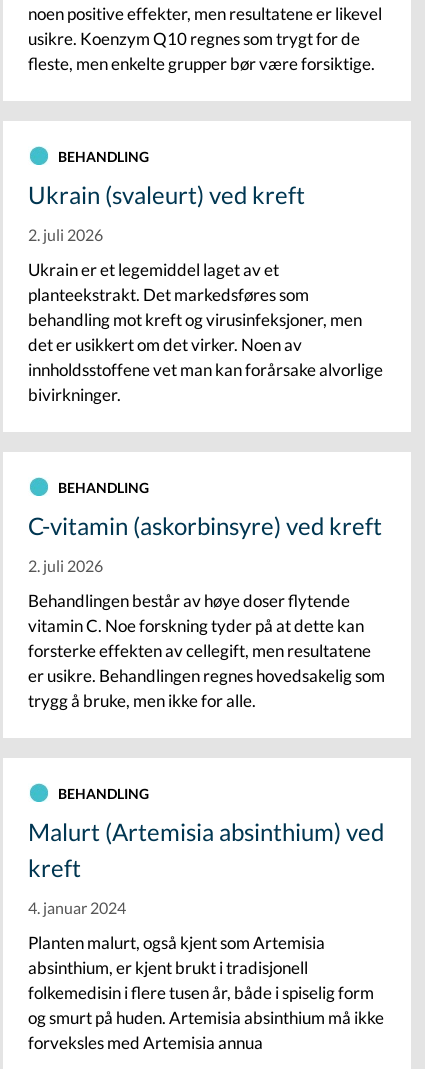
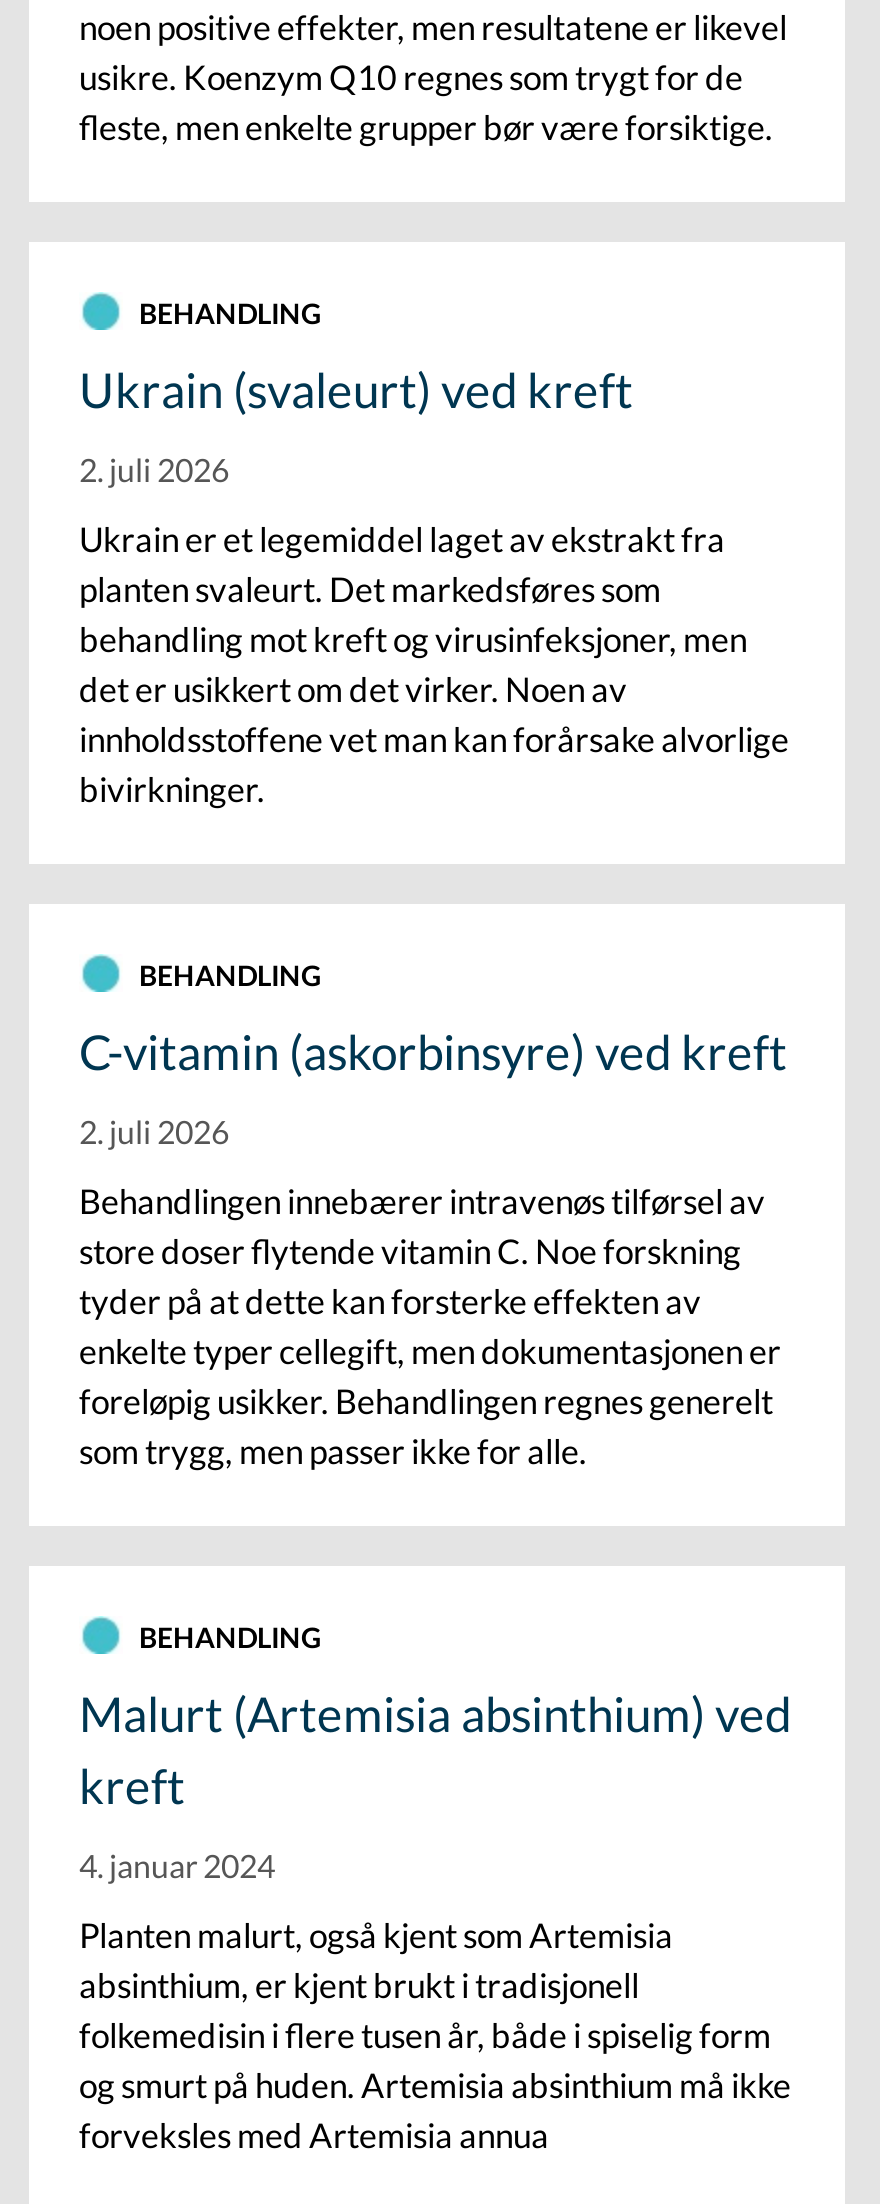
- Ukrain er et legemiddel laget av et
- planteekstrakt. Det markedsføres som
+ Ukrain er et legemiddel laget av ekstrakt fra
+ planten svaleurt. Det markedsføres som

- Behandlingen består av høye doser flytende
- vitamin C. Noe forskning tyder på at dette kan
- forsterke effekten av cellegift, men resultatene
- er usikre. Behandlingen regnes hovedsakelig som
- trygg å bruke, men ikke for alle.
+ Behandlingen innebærer intravenøs tilførsel av
+ store doser flytende vitamin C. Noe forskning
+ tyder på at dette kan forsterke effekten av
+ enkelte typer cellegift, men dokumentasjonen er
+ foreløpig usikker. Behandlingen regnes generelt
+ som trygg, men passer ikke for alle.
